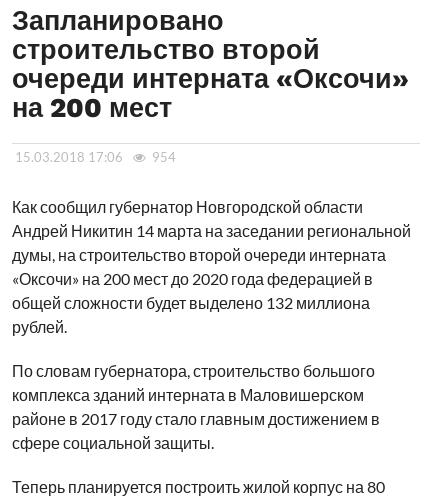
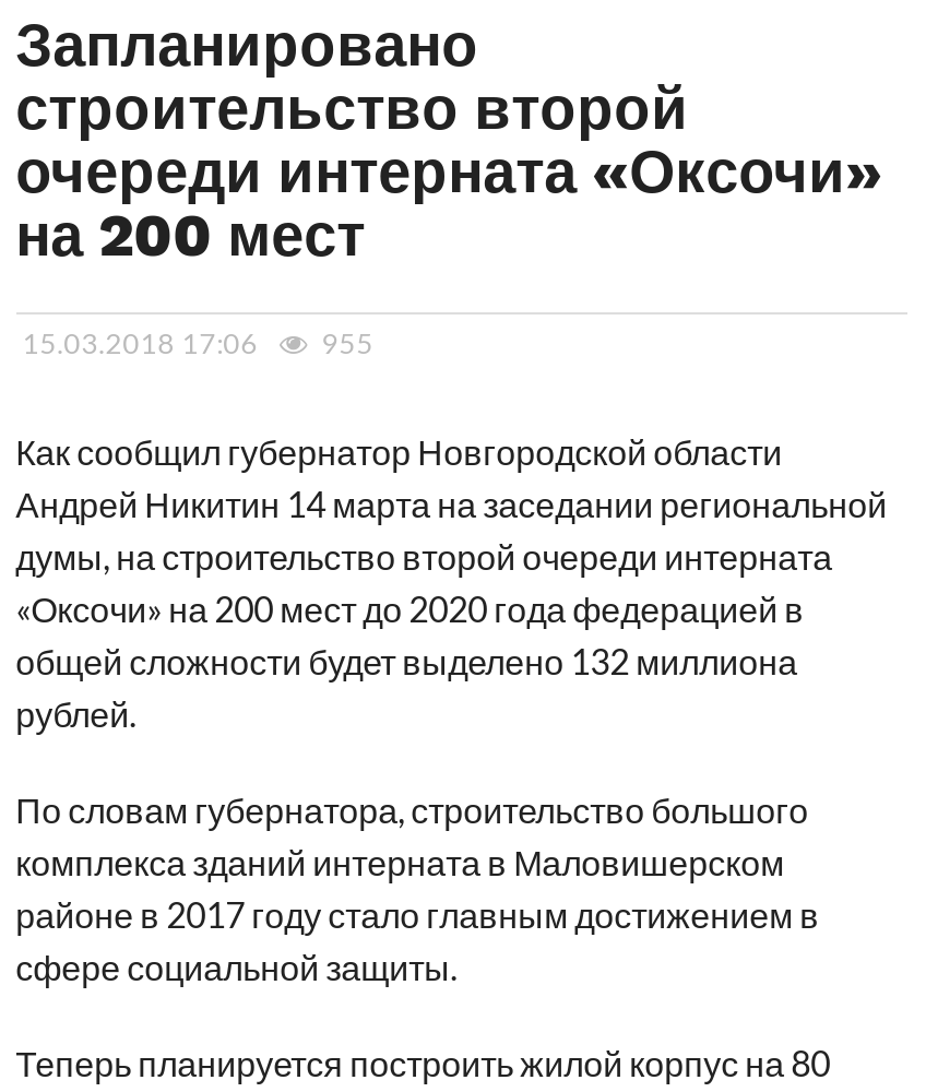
- 15.03.2018 17:06 954
+ 15.03.2018 17:06 955
